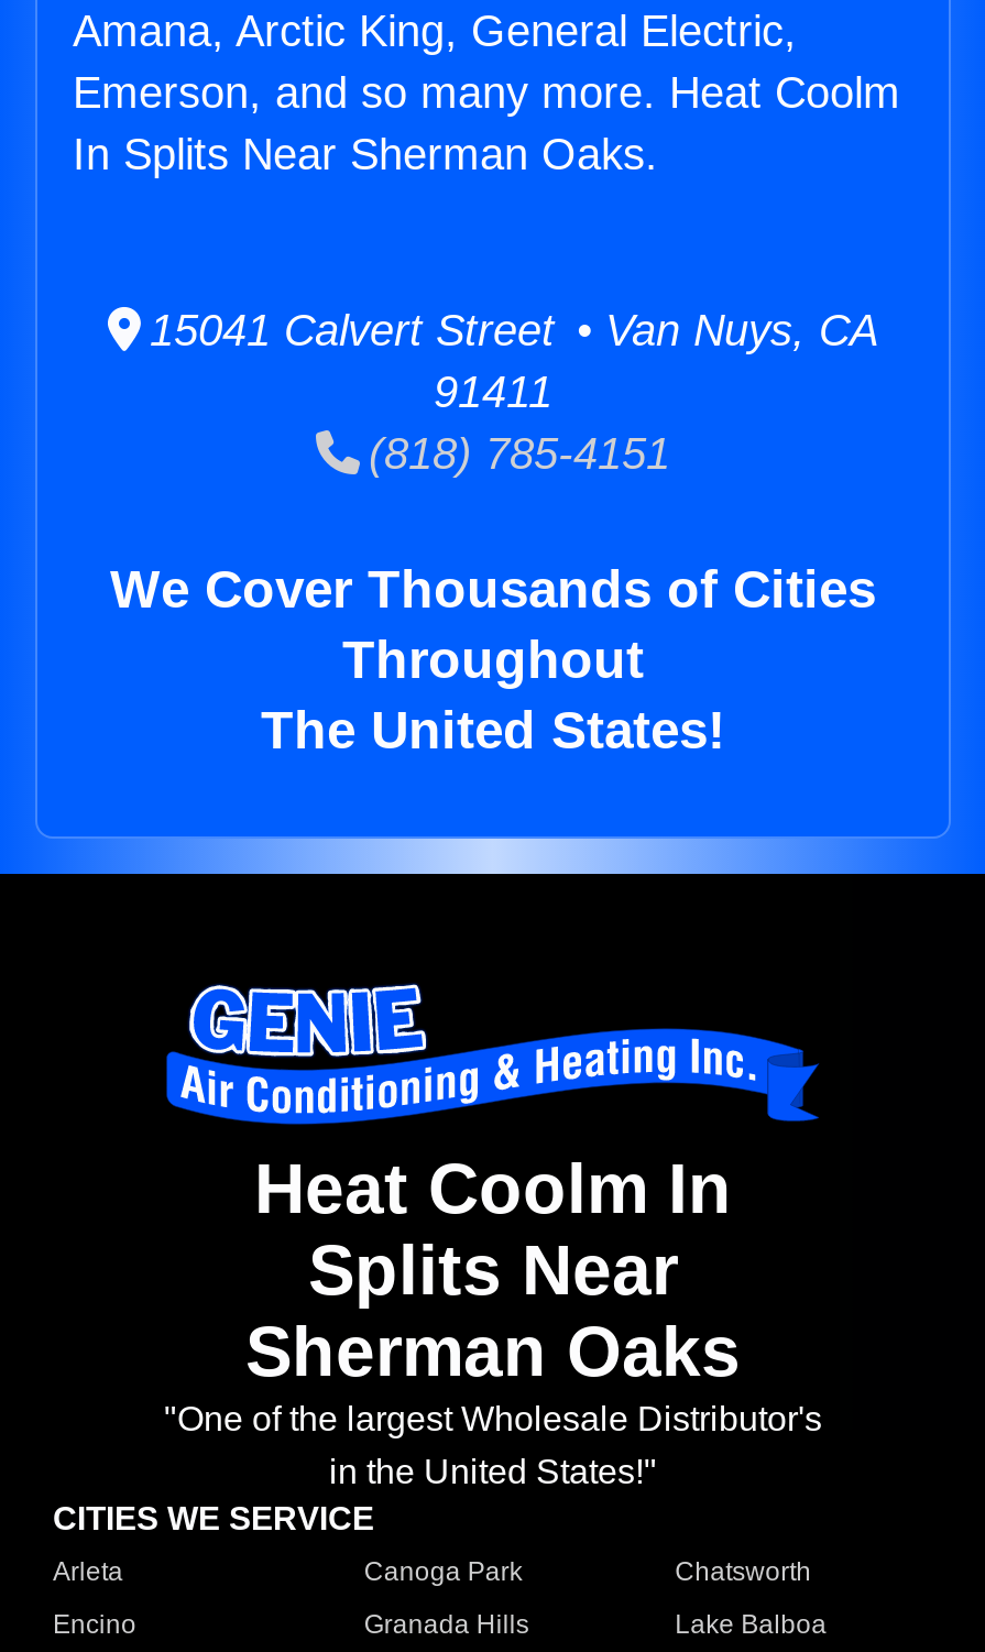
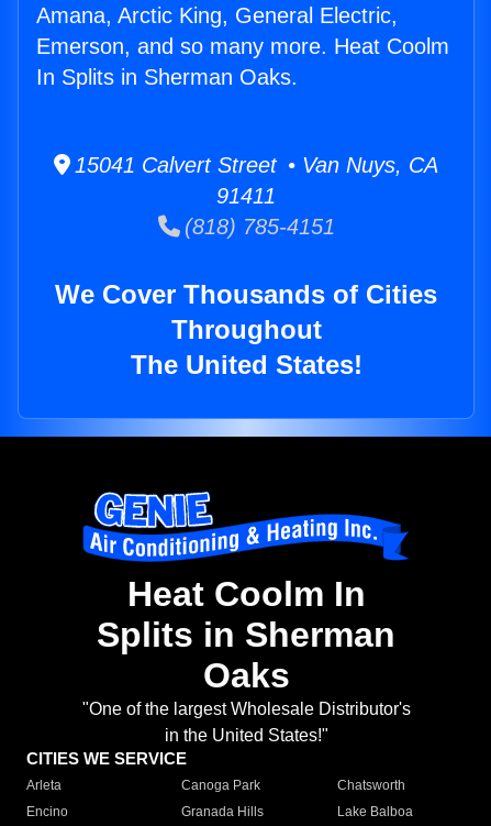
- In Splits Near Sherman Oaks.
+ In Splits in Sherman Oaks.

- Splits Near
- Sherman Oaks
+ Splits in Sherman
+ Oaks
